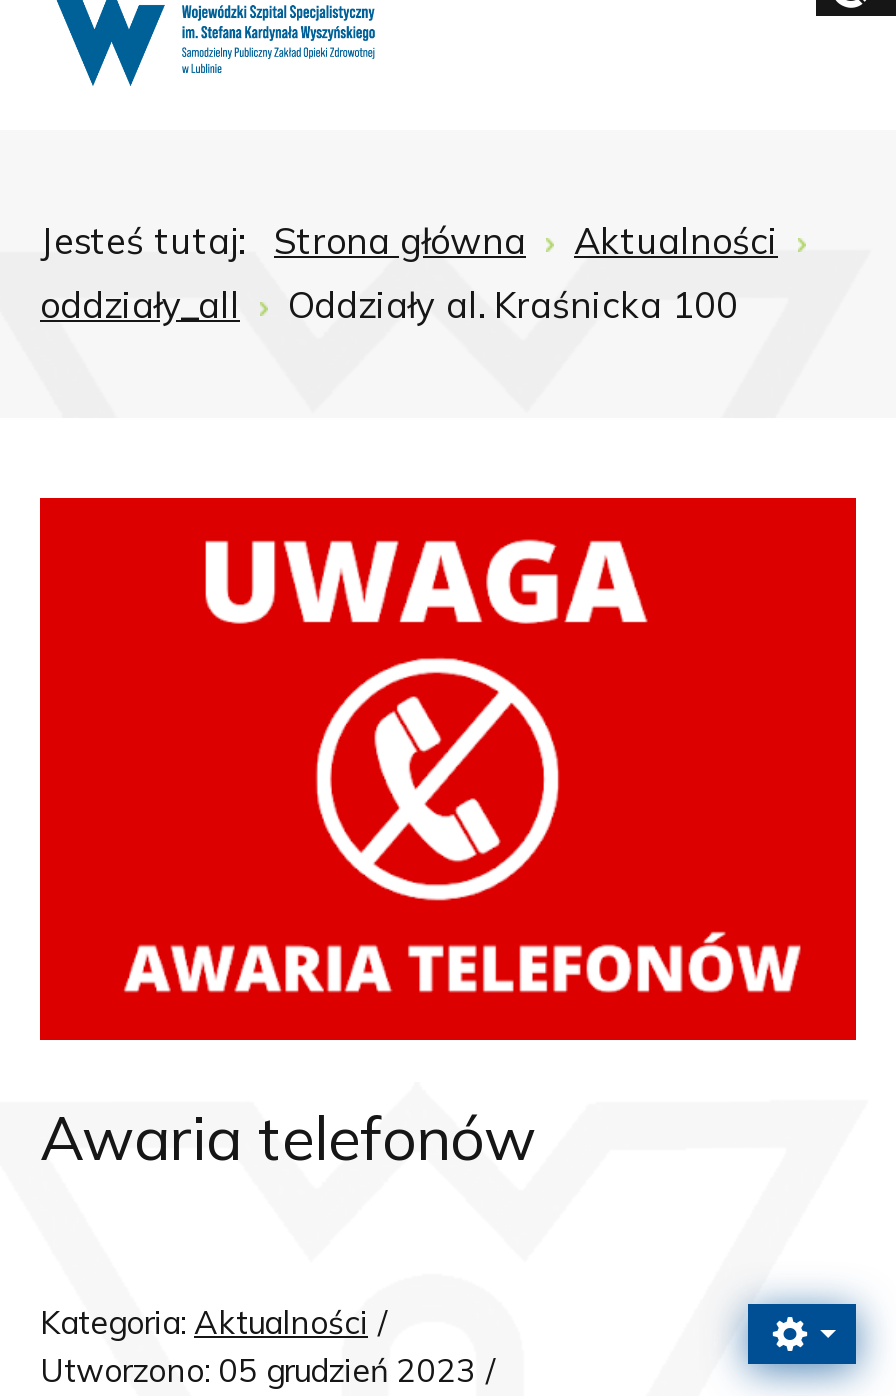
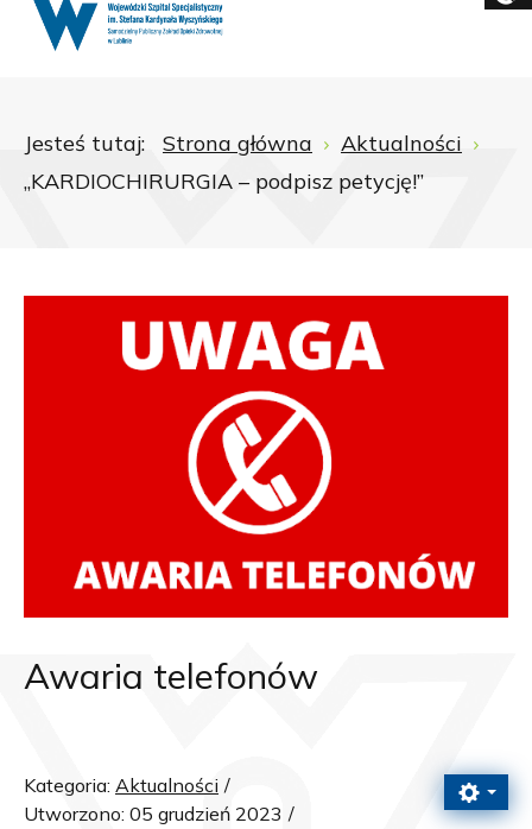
- oddziały_all
- Oddziały al. Kraśnicka 100
+ „KARDIOCHIRURGIA – podpisz petycję!”
